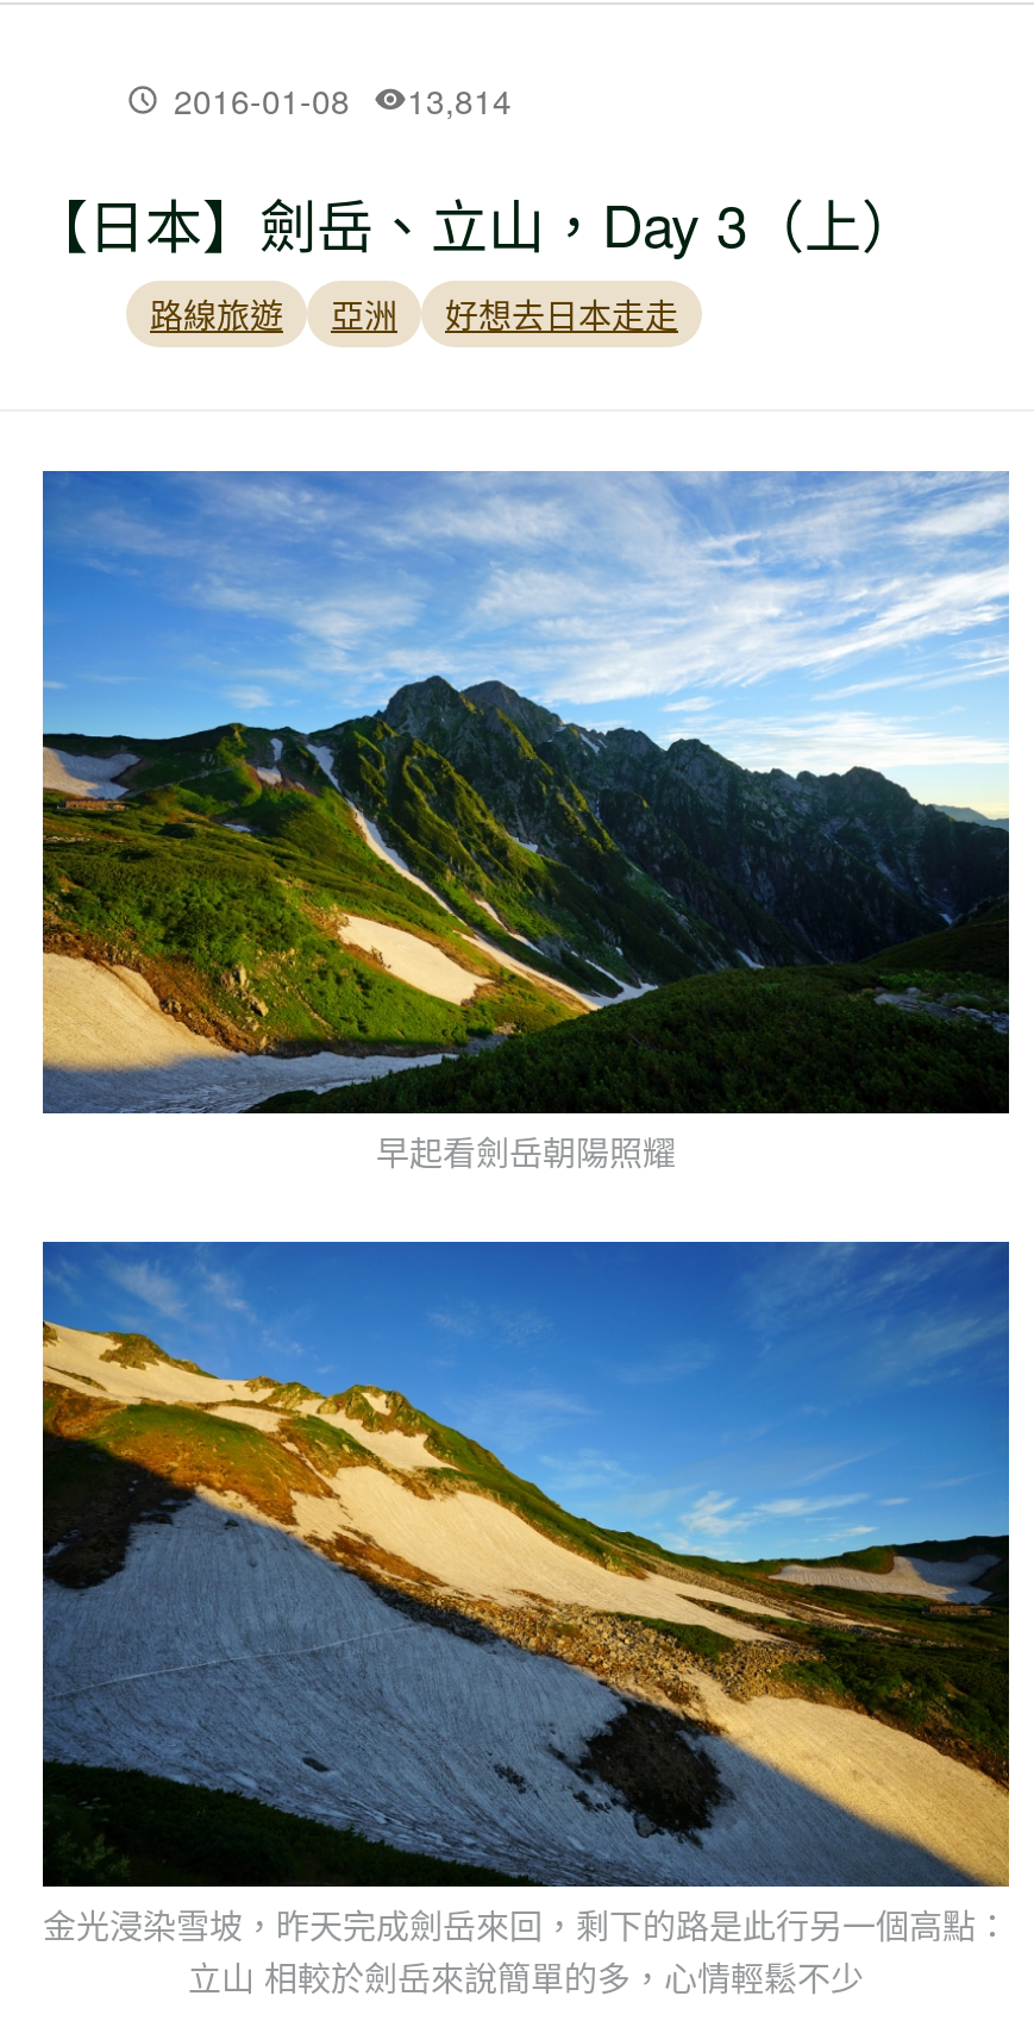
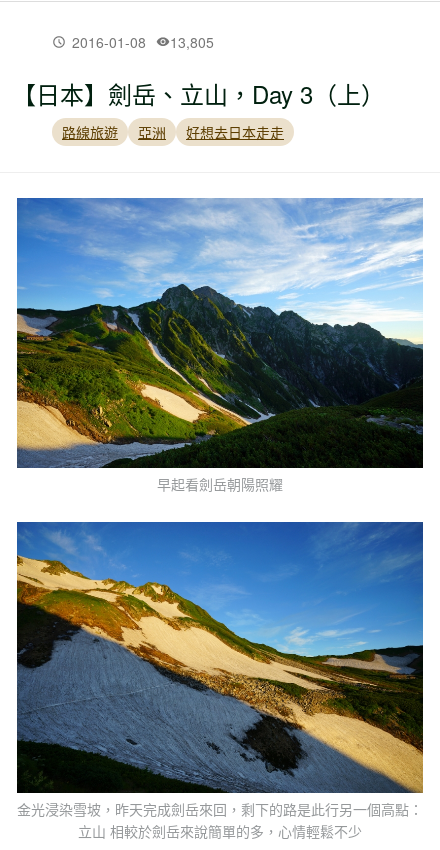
- 13,814
+ 13,805
